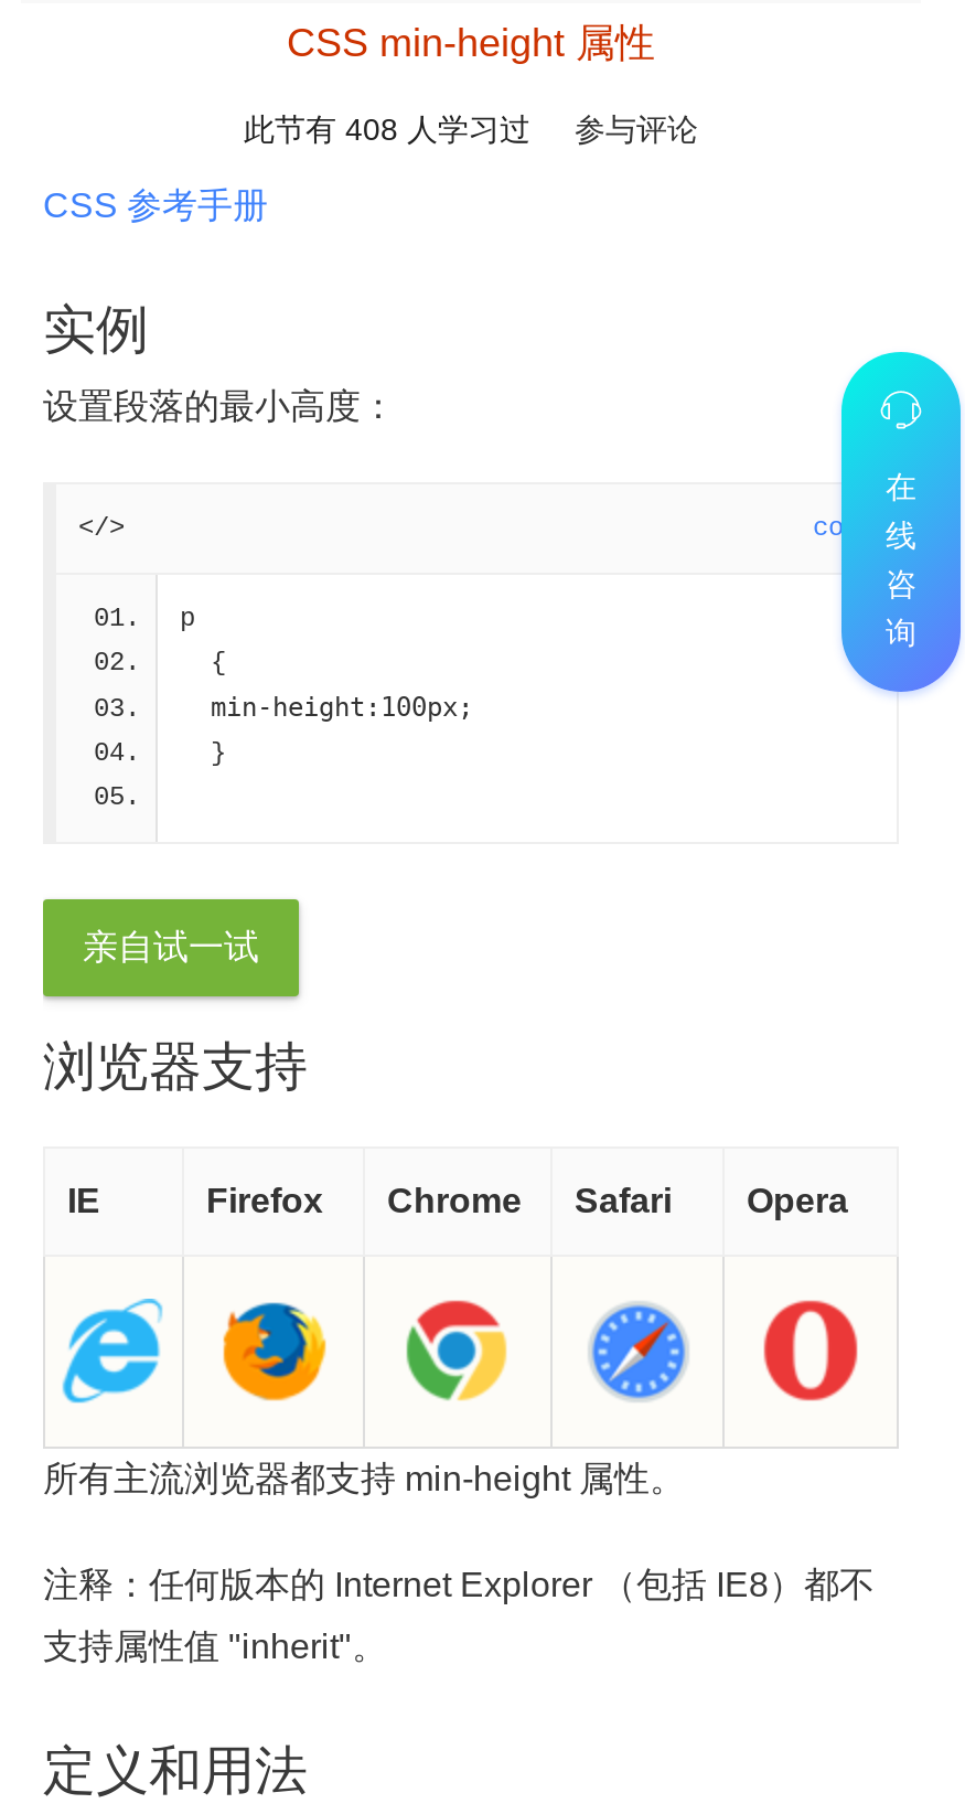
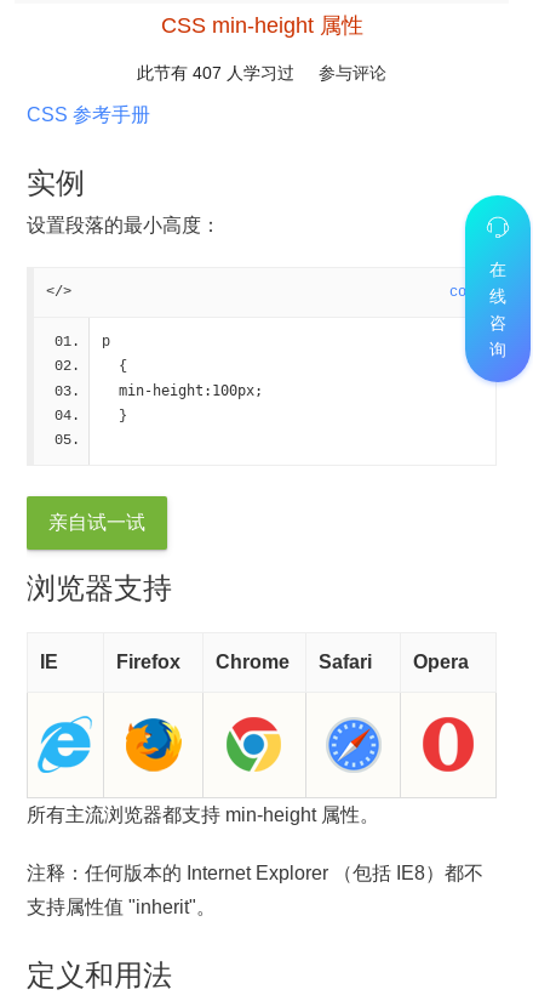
- 此节有408人学习过参与评论
+ 此节有407人学习过参与评论
